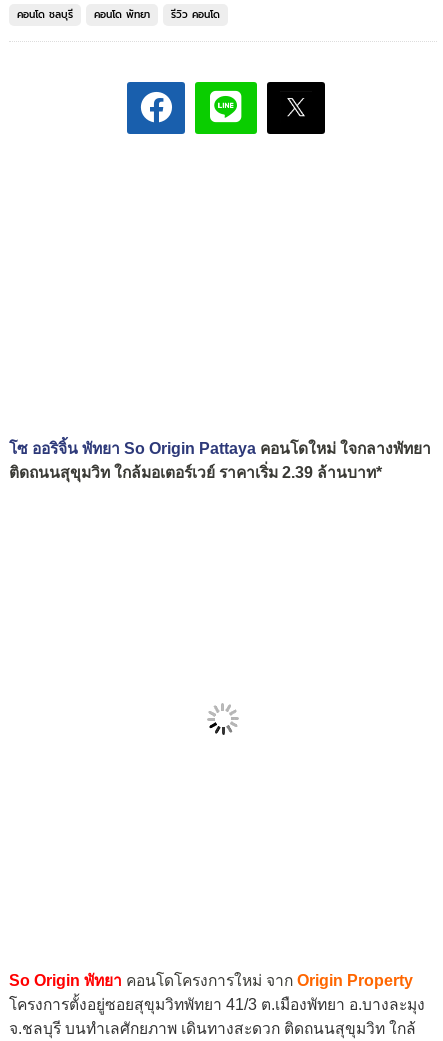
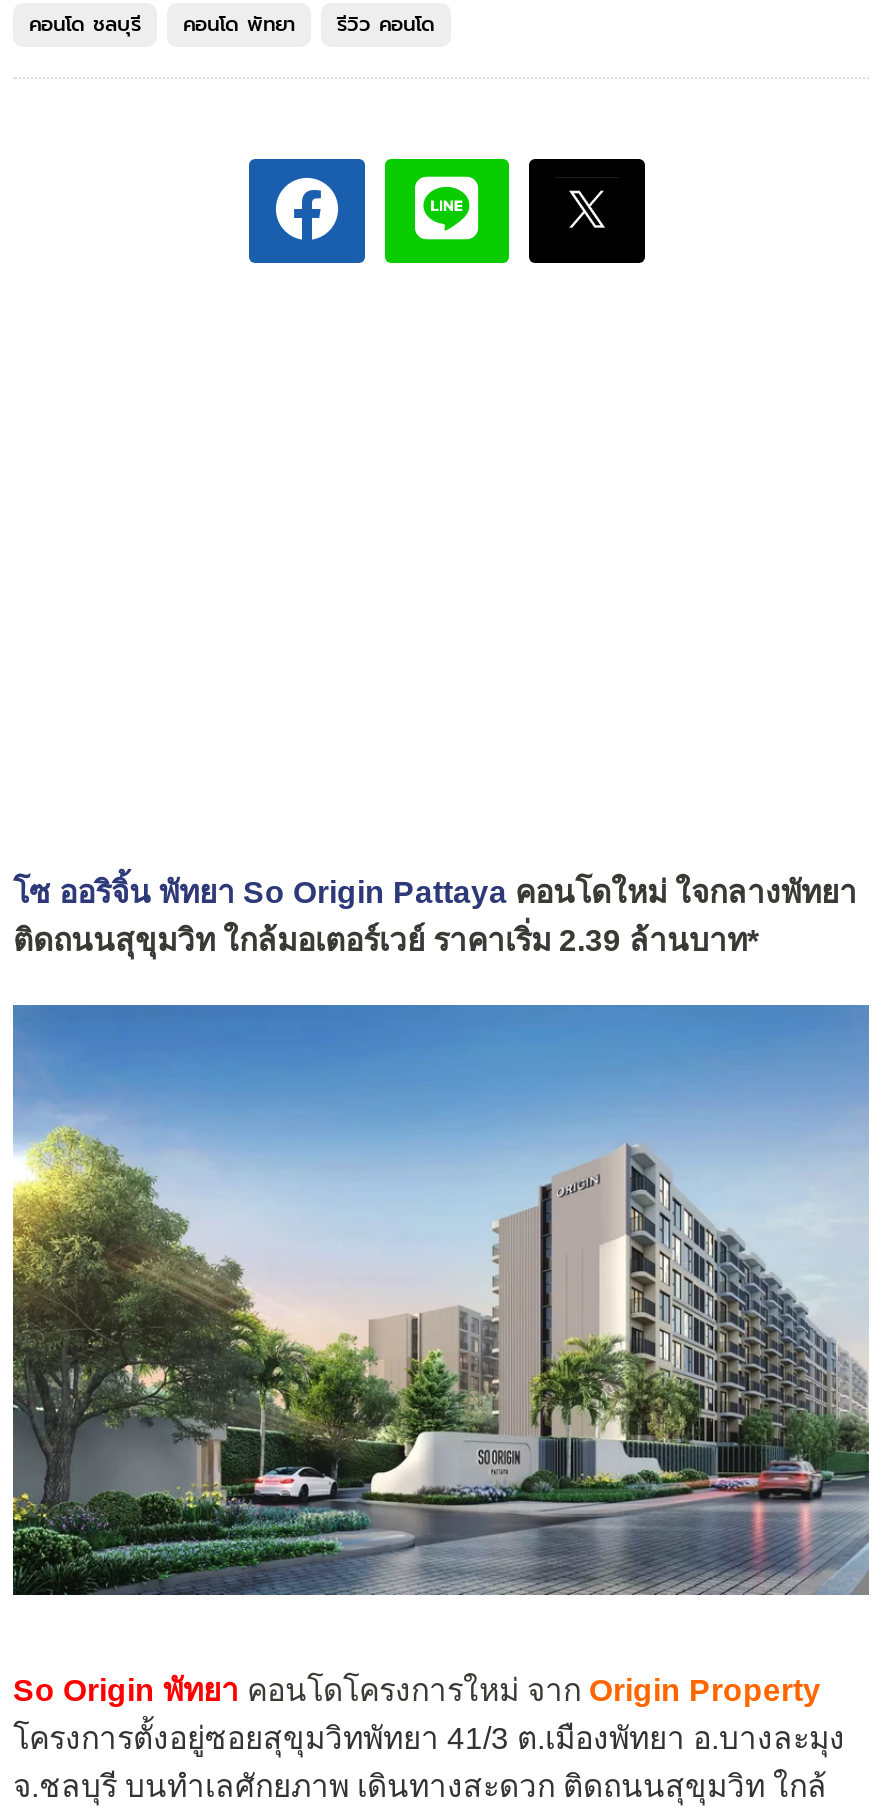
+ [image]
